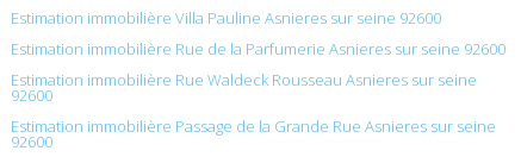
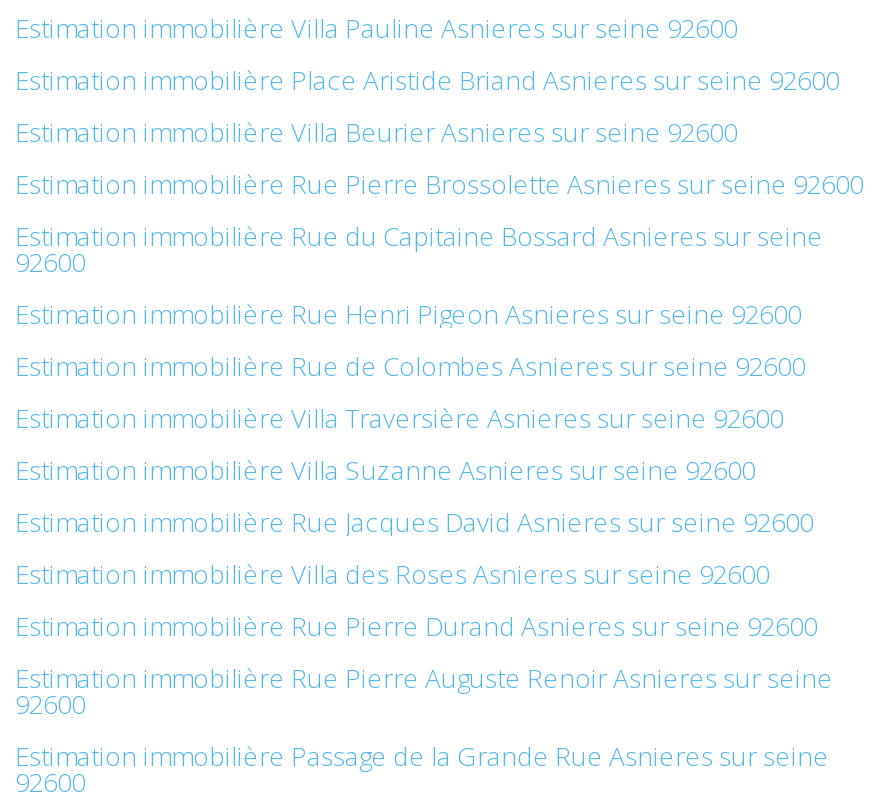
- Estimation immobilière Rue de la Parfumerie Asnieres sur seine 92600
- Estimation immobilière Rue Waldeck Rousseau Asnieres sur seine
+ Estimation immobilière Place Aristide Briand Asnieres sur seine 92600
+ Estimation immobilière Villa Beurier Asnieres sur seine 92600
+ Estimation immobilière Rue Pierre Brossolette Asnieres sur seine 92600
+ Estimation immobilière Rue du Capitaine Bossard Asnieres sur seine
+ 92600
+ Estimation immobilière Rue Henri Pigeon Asnieres sur seine 92600
+ Estimation immobilière Rue de Colombes Asnieres sur seine 92600
+ Estimation immobilière Villa Traversière Asnieres sur seine 92600
+ Estimation immobilière Villa Suzanne Asnieres sur seine 92600
+ Estimation immobilière Rue Jacques David Asnieres sur seine 92600
+ Estimation immobilière Villa des Roses Asnieres sur seine 92600
+ Estimation immobilière Rue Pierre Durand Asnieres sur seine 92600
+ Estimation immobilière Rue Pierre Auguste Renoir Asnieres sur seine
